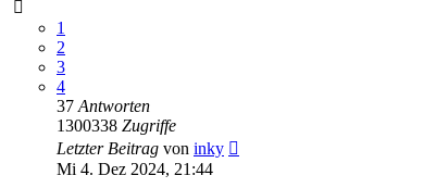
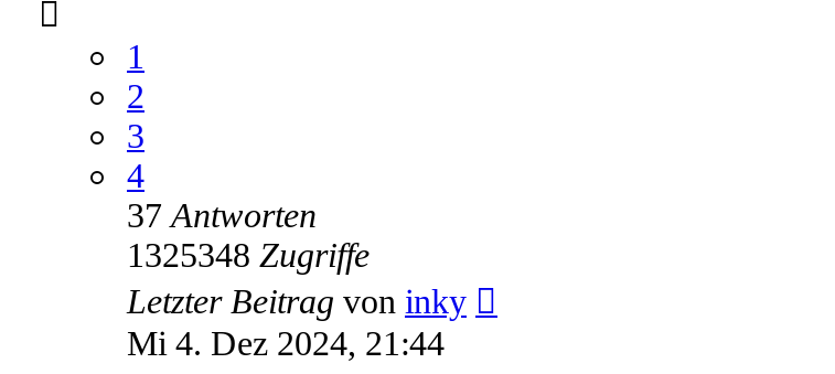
- 1300338 Zugriffe
+ 1325348 Zugriffe
